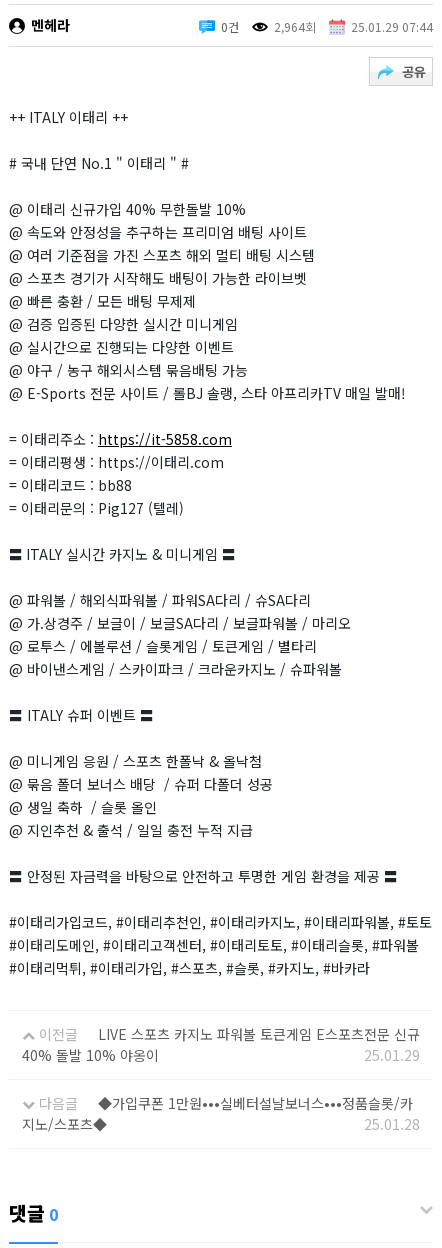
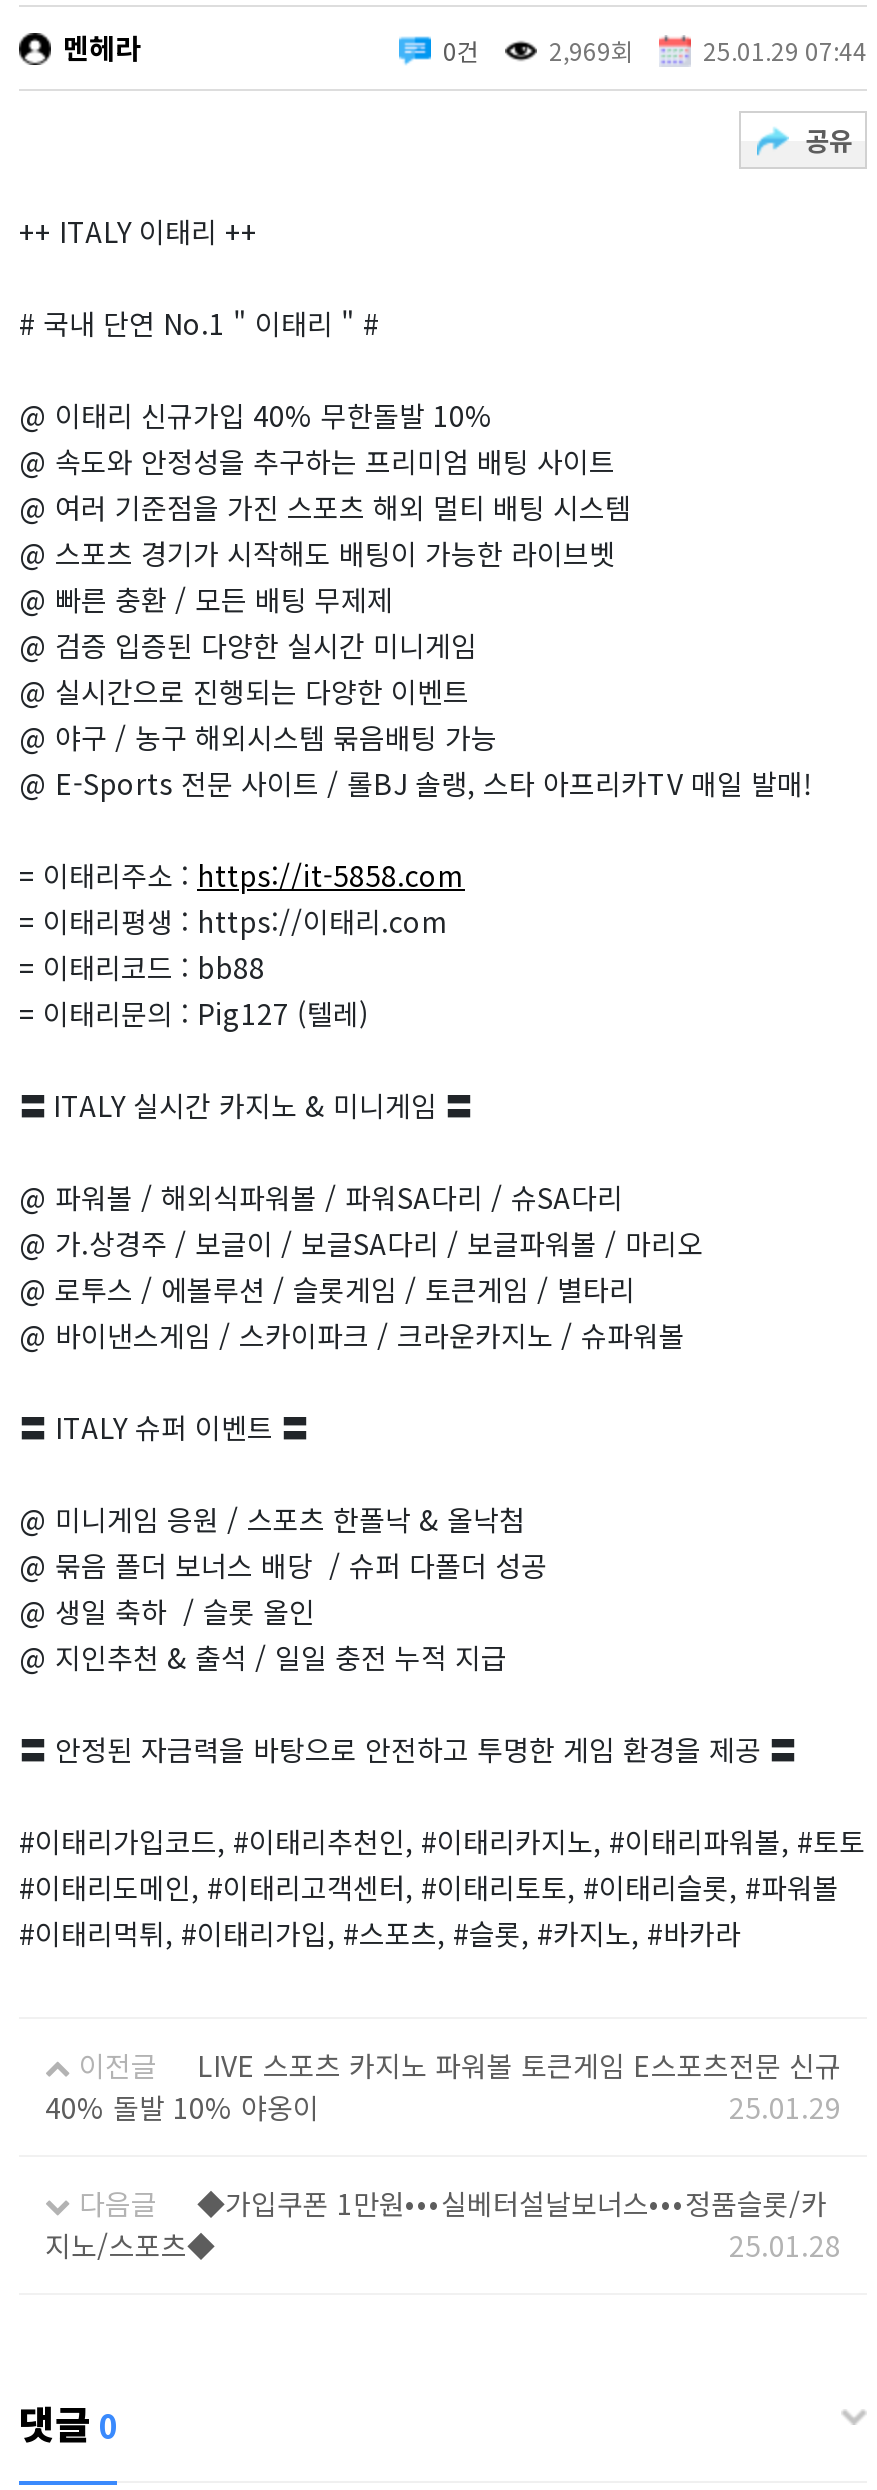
- 2,964회
+ 2,969회
